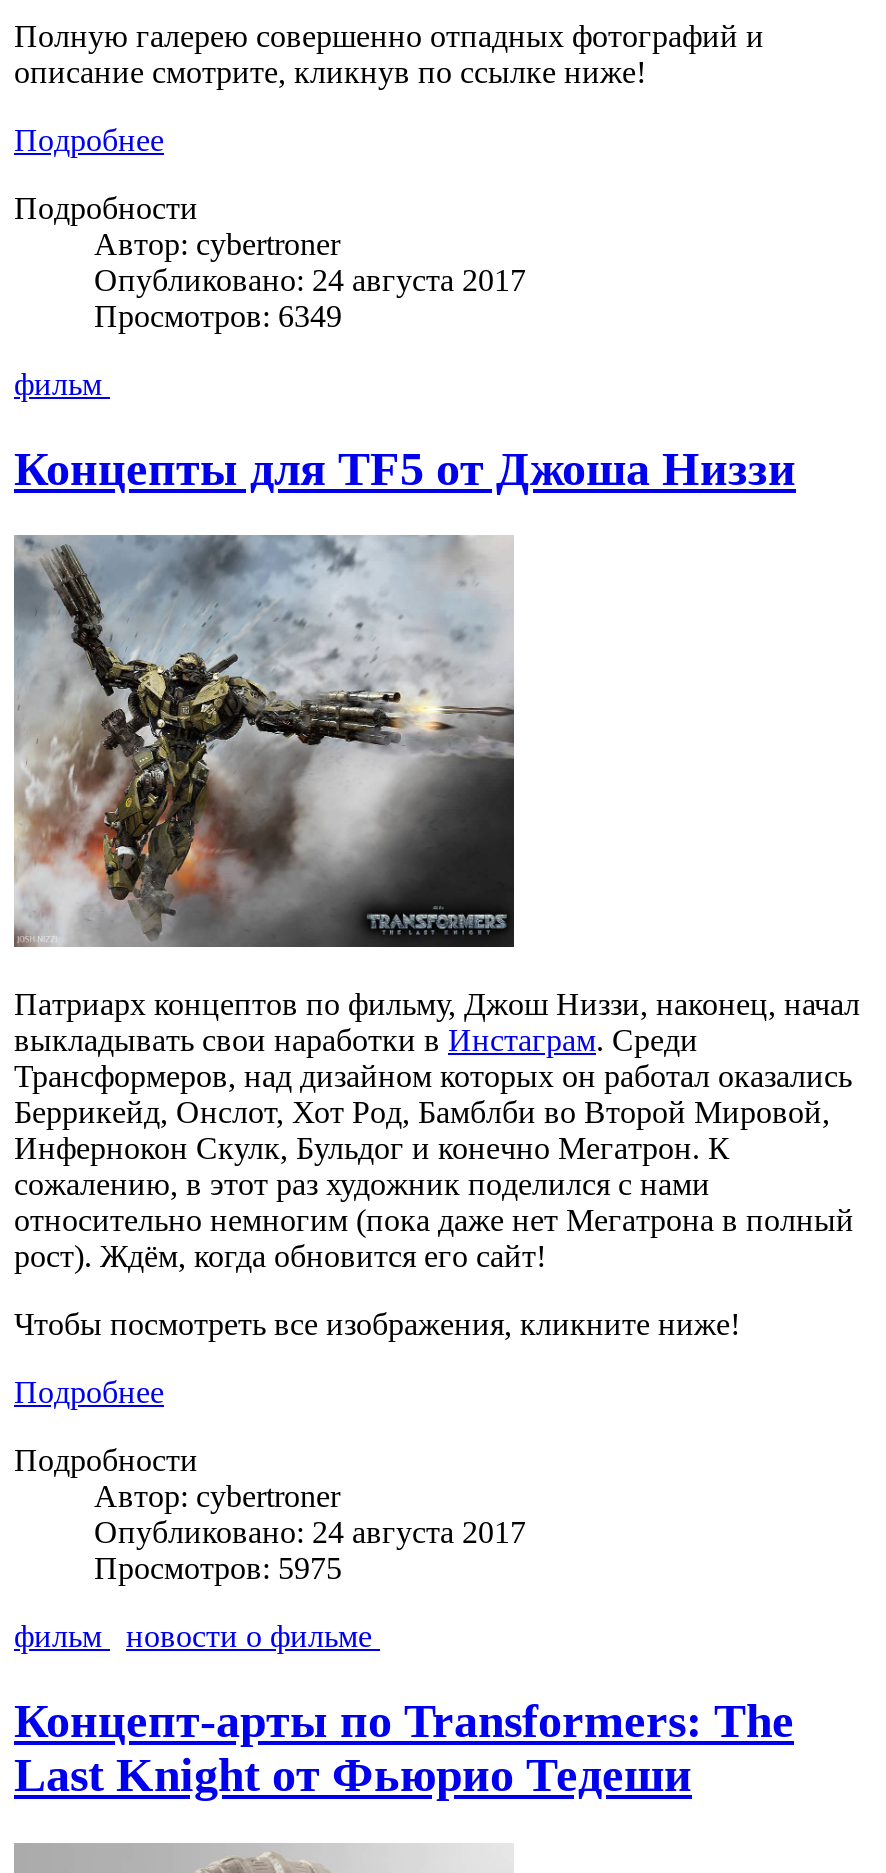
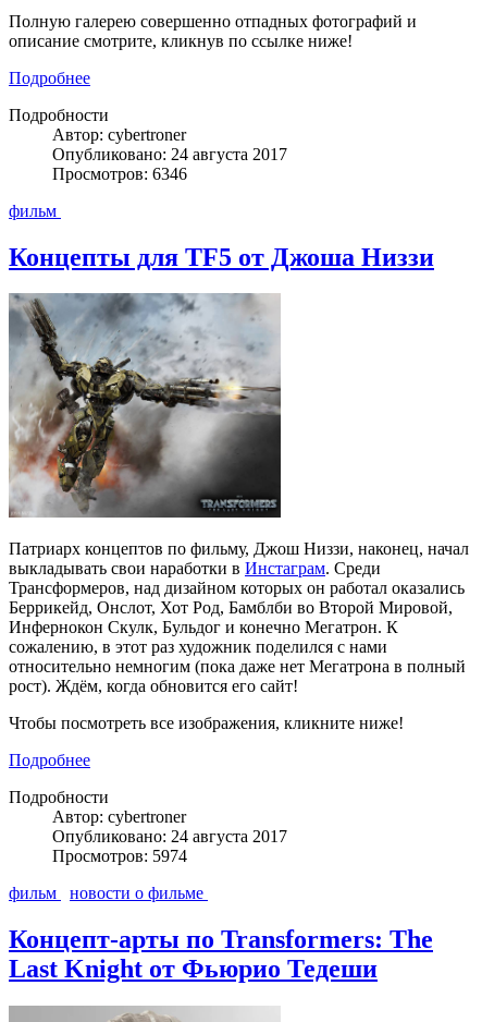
- Просмотров: 6349
+ Просмотров: 6346

- Просмотров: 5975
+ Просмотров: 5974
